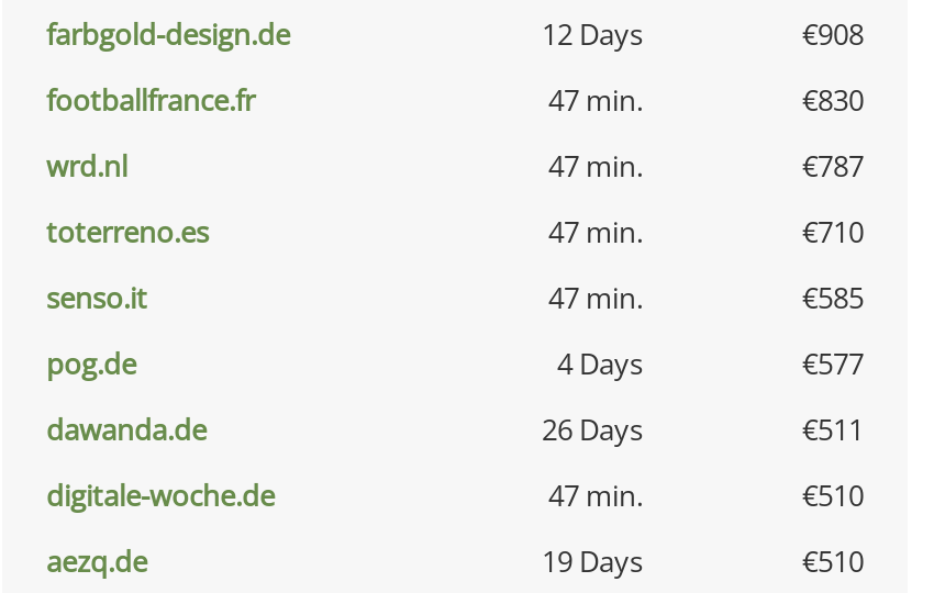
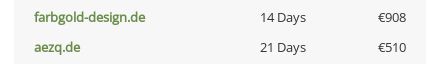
- 12 Days
+ 14 Days

- footballfrance.fr
- 47 min.
- €830
- wrd.nl
- 47 min.
- €787
- toterreno.es
- 47 min.
- €710
- senso.it
- 47 min.
- €585
- pog.de
- 4 Days
- €577
- dawanda.de
- 26 Days
- €511
- digitale-woche.de
- 47 min.
- €510

- 19 Days
+ 21 Days
